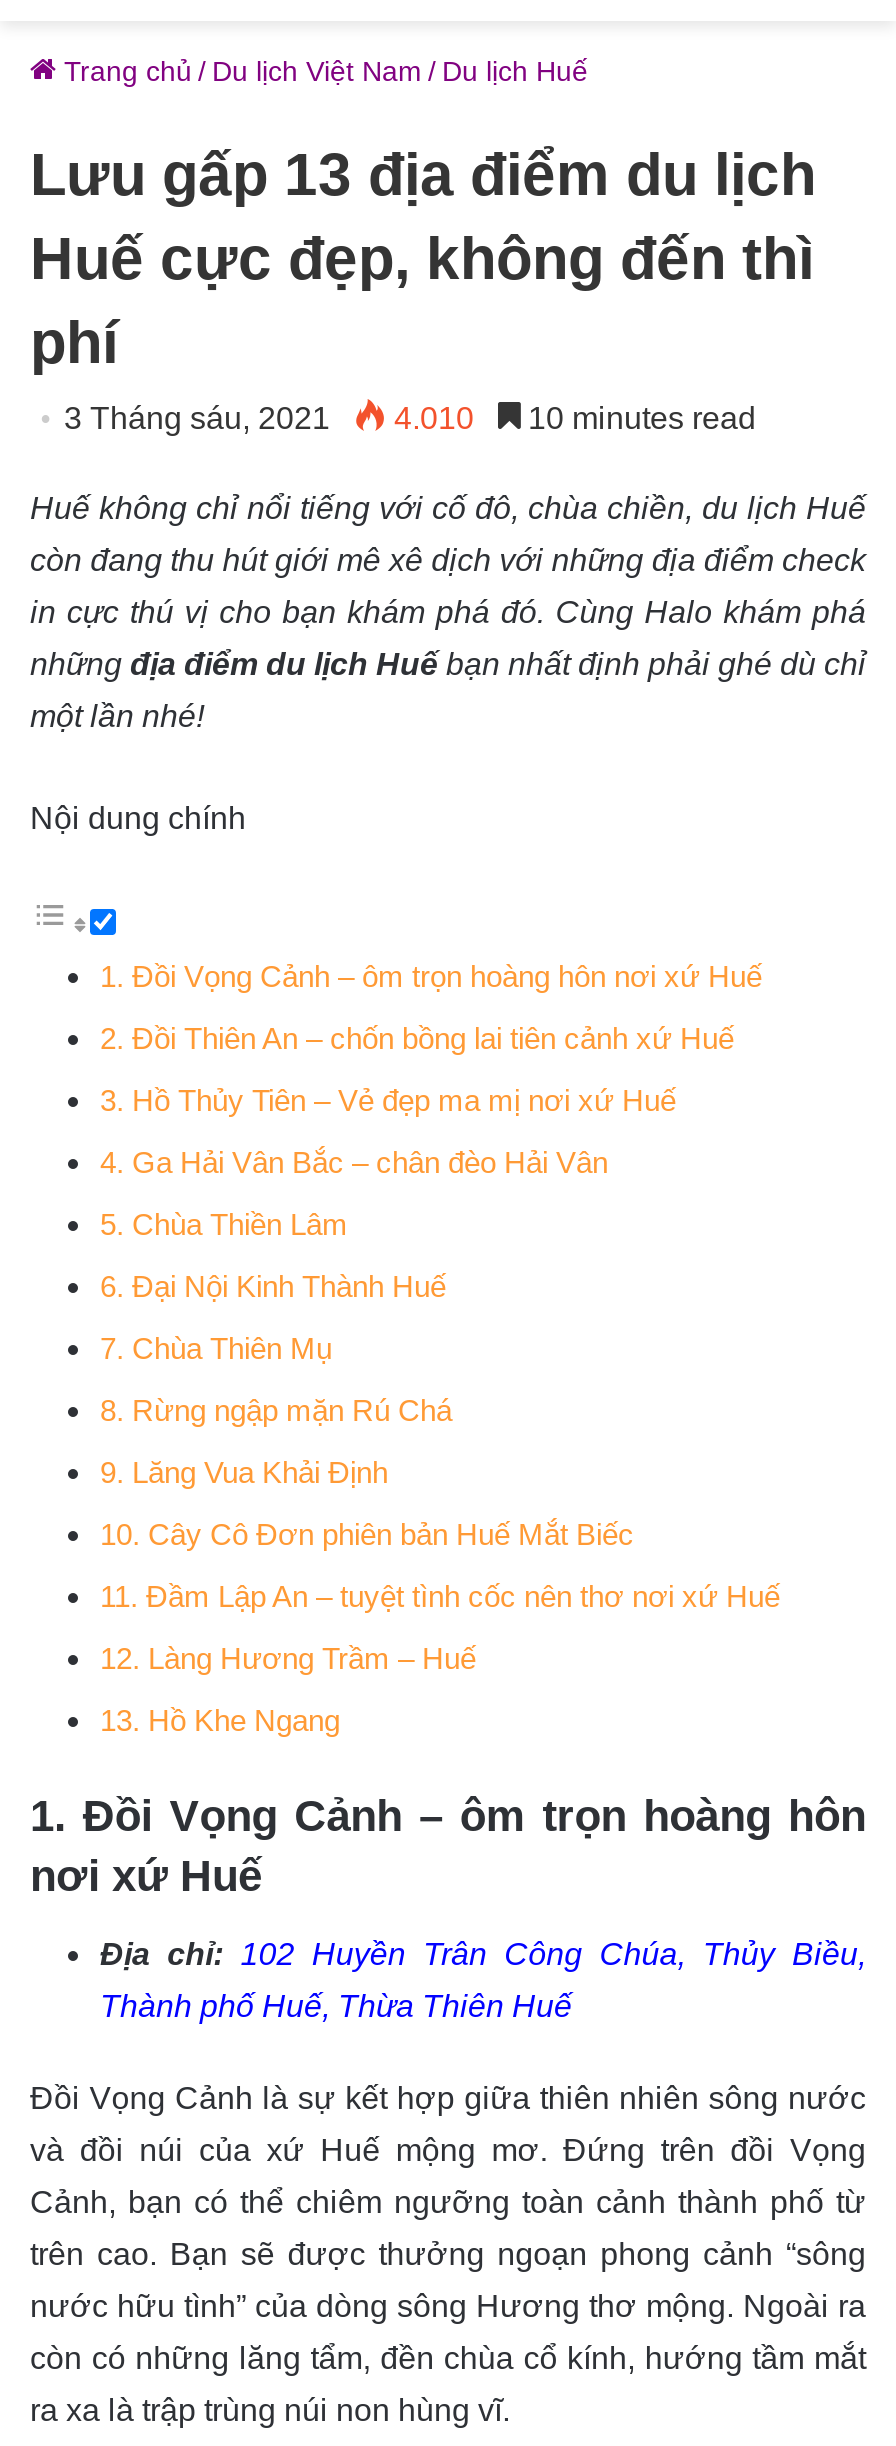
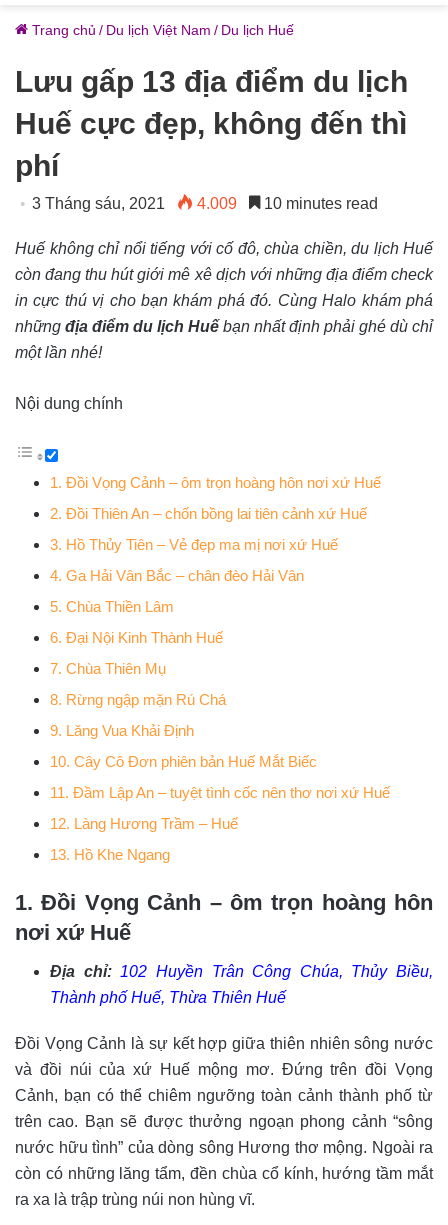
- 3 Tháng sáu, 2021 4.010 10 minutes read
+ 3 Tháng sáu, 2021 4.009 10 minutes read
